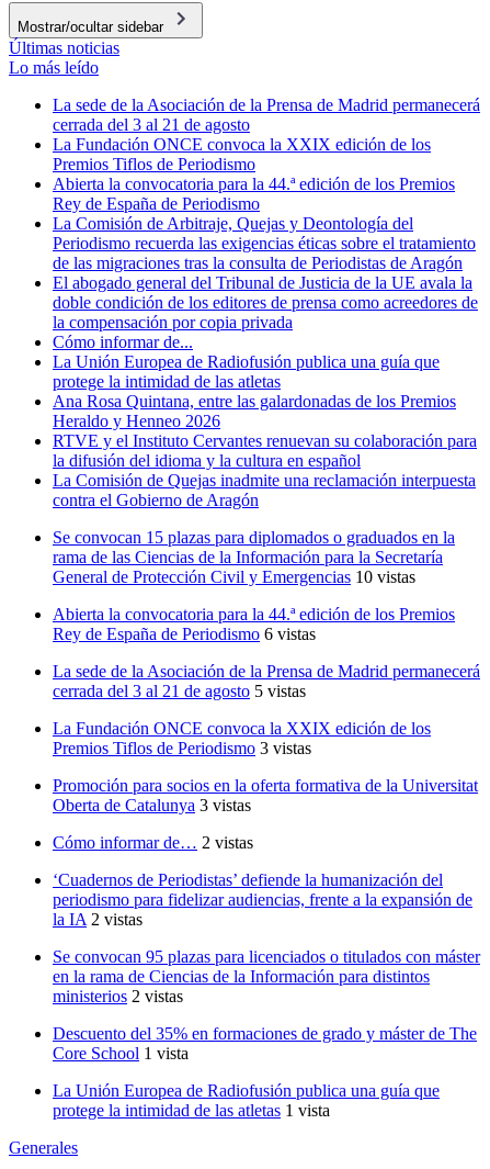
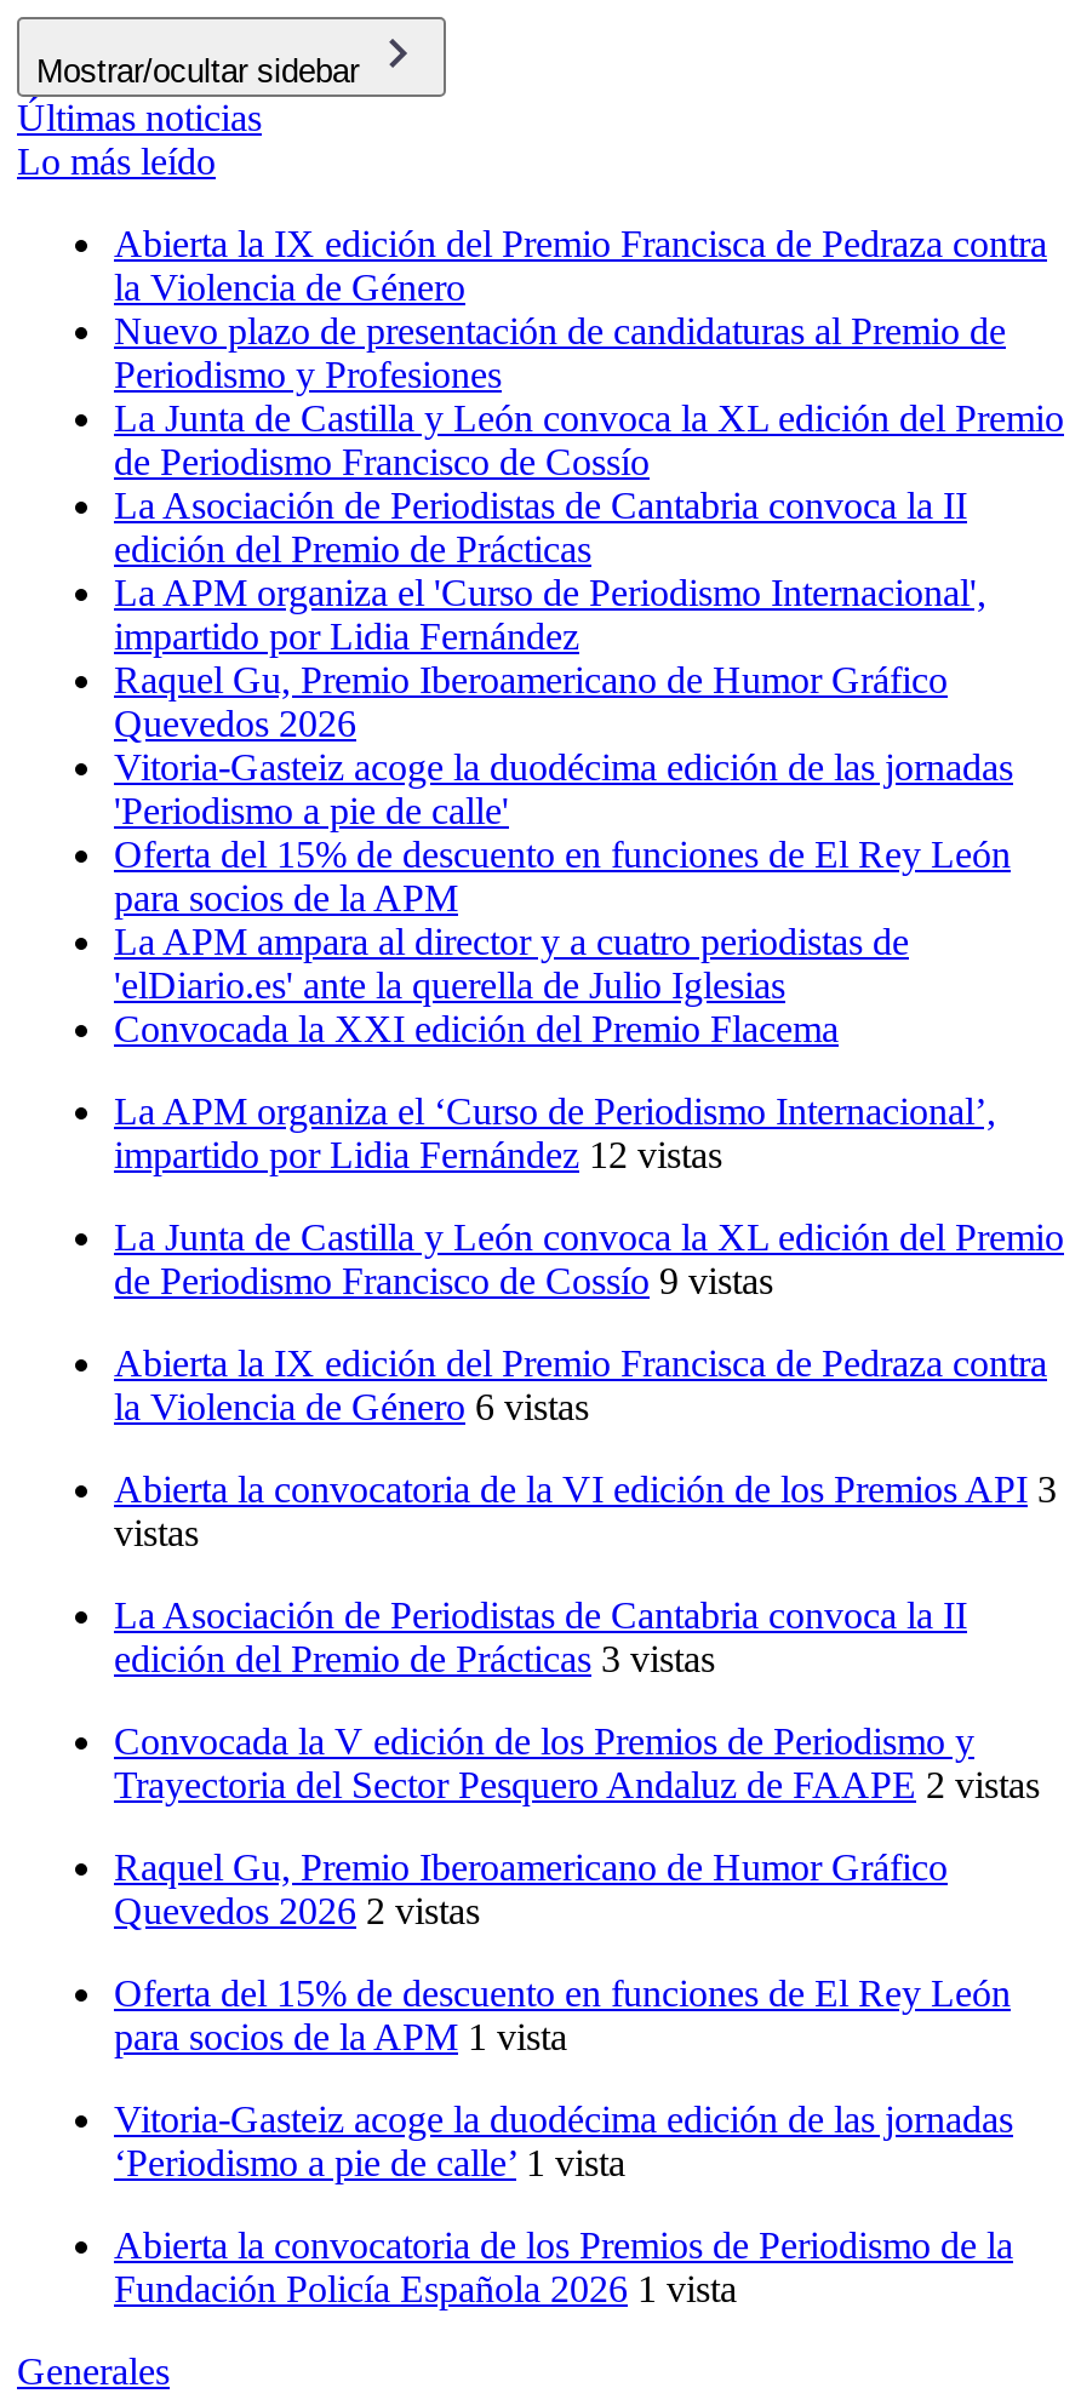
- La sede de la Asociación de la Prensa de Madrid permanecerá
- cerrada del 3 al 21 de agosto
- La Fundación ONCE convoca la XXIX edición de los
- Premios Tiflos de Periodismo
- Abierta la convocatoria para la 44.ª edición de los Premios
- Rey de España de Periodismo
- La Comisión de Arbitraje, Quejas y Deontología del
- Periodismo recuerda las exigencias éticas sobre el tratamiento
- de las migraciones tras la consulta de Periodistas de Aragón
- El abogado general del Tribunal de Justicia de la UE avala la
- doble condición de los editores de prensa como acreedores de
- la compensación por copia privada
- Cómo informar de...
- La Unión Europea de Radiofusión publica una guía que
- protege la intimidad de las atletas
- Ana Rosa Quintana, entre las galardonadas de los Premios
- Heraldo y Henneo 2026
- RTVE y el Instituto Cervantes renuevan su colaboración para
- la difusión del idioma y la cultura en español
- La Comisión de Quejas inadmite una reclamación interpuesta
- contra el Gobierno de Aragón
+ Abierta la IX edición del Premio Francisca de Pedraza contra
+ la Violencia de Género
+ Nuevo plazo de presentación de candidaturas al Premio de
+ Periodismo y Profesiones
+ La Junta de Castilla y León convoca la XL edición del Premio
+ de Periodismo Francisco de Cossío
+ La Asociación de Periodistas de Cantabria convoca la II
+ edición del Premio de Prácticas
+ La APM organiza el 'Curso de Periodismo Internacional',
+ impartido por Lidia Fernández
+ Raquel Gu, Premio Iberoamericano de Humor Gráfico
+ Quevedos 2026
+ Vitoria-Gasteiz acoge la duodécima edición de las jornadas
+ 'Periodismo a pie de calle'
+ Oferta del 15% de descuento en funciones de El Rey León
+ para socios de la APM
+ La APM ampara al director y a cuatro periodistas de
+ 'elDiario.es' ante la querella de Julio Iglesias
+ Convocada la XXI edición del Premio Flacema

- Se convocan 15 plazas para diplomados o graduados en la
- rama de las Ciencias de la Información para la Secretaría
- General de Protección Civil y Emergencias 10 vistas
+ La APM organiza el ‘Curso de Periodismo Internacional’,
+ impartido por Lidia Fernández 12 vistas

- Abierta la convocatoria para la 44.ª edición de los Premios
- Rey de España de Periodismo 6 vistas
+ La Junta de Castilla y León convoca la XL edición del Premio
+ de Periodismo Francisco de Cossío 9 vistas

- La sede de la Asociación de la Prensa de Madrid permanecerá
- cerrada del 3 al 21 de agosto 5 vistas
+ Abierta la IX edición del Premio Francisca de Pedraza contra
+ la Violencia de Género 6 vistas

- La Fundación ONCE convoca la XXIX edición de los
- Premios Tiflos de Periodismo 3 vistas
+ Abierta la convocatoria de la VI edición de los Premios API 3
+ vistas

- Promoción para socios en la oferta formativa de la Universitat
- Oberta de Catalunya 3 vistas
+ La Asociación de Periodistas de Cantabria convoca la II
+ edición del Premio de Prácticas 3 vistas

- Cómo informar de… 2 vistas
+ Convocada la V edición de los Premios de Periodismo y
+ Trayectoria del Sector Pesquero Andaluz de FAAPE 2 vistas

- ‘Cuadernos de Periodistas’ defiende la humanización del
- periodismo para fidelizar audiencias, frente a la expansión de
- la IA 2 vistas
+ Raquel Gu, Premio Iberoamericano de Humor Gráfico
+ Quevedos 2026 2 vistas

- Se convocan 95 plazas para licenciados o titulados con máster
- en la rama de Ciencias de la Información para distintos
- ministerios 2 vistas
+ Oferta del 15% de descuento en funciones de El Rey León
+ para socios de la APM 1 vista

- Descuento del 35% en formaciones de grado y máster de The
- Core School 1 vista
+ Vitoria-Gasteiz acoge la duodécima edición de las jornadas
+ ‘Periodismo a pie de calle’ 1 vista

- La Unión Europea de Radiofusión publica una guía que
- protege la intimidad de las atletas 1 vista
+ Abierta la convocatoria de los Premios de Periodismo de la
+ Fundación Policía Española 2026 1 vista
